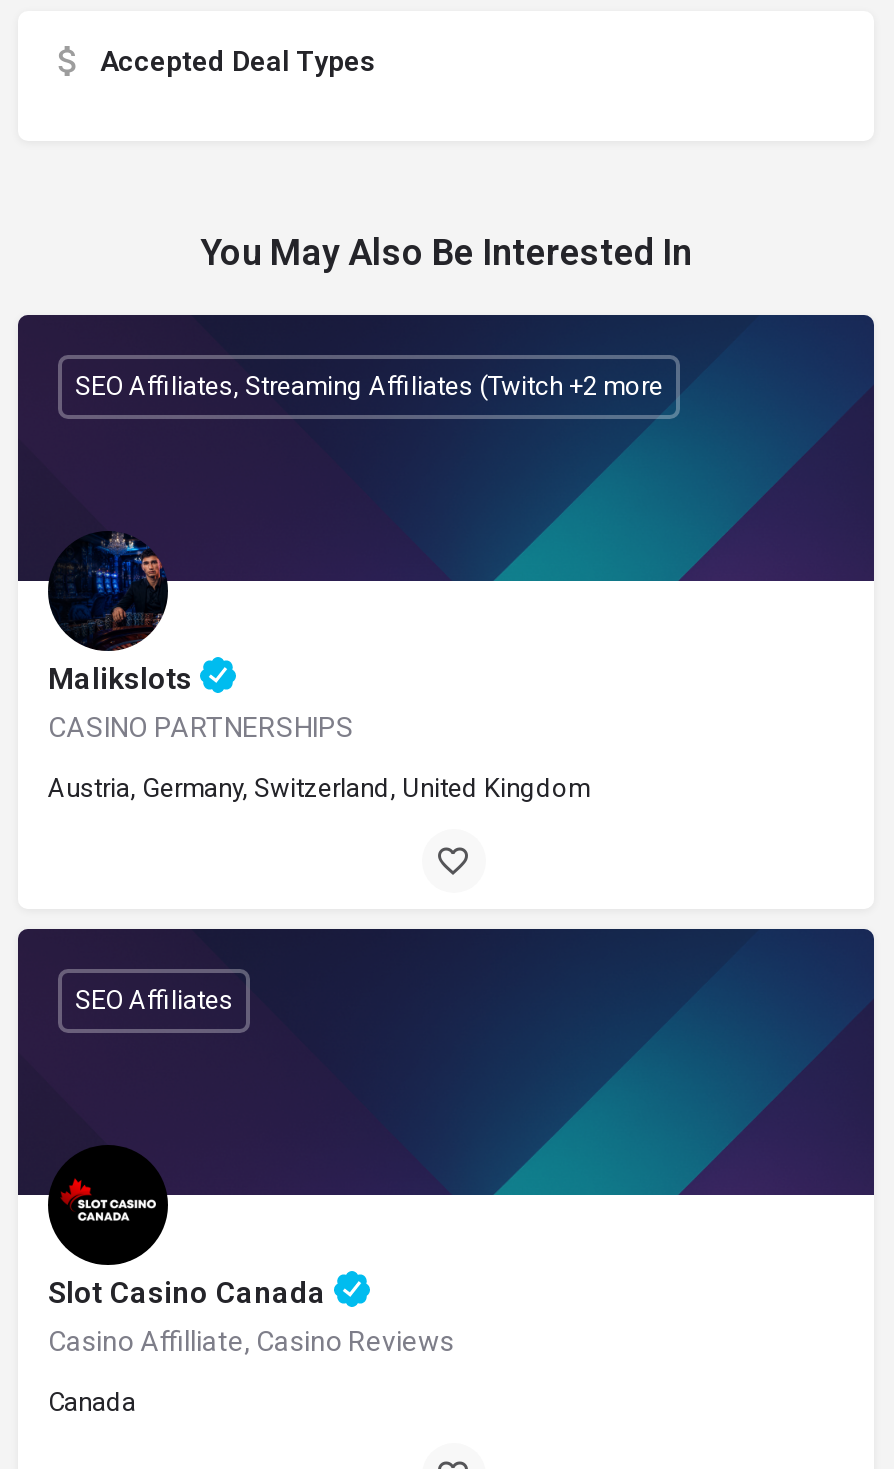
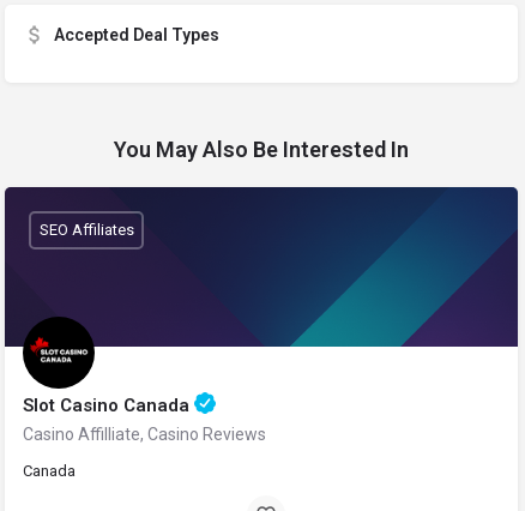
- SEO Affiliates, Streaming Affiliates (Twitch +2 more

- [image]
- Malikslots
- CASINO PARTNERSHIPS
- Austria, Germany, Switzerland, United Kingdom
